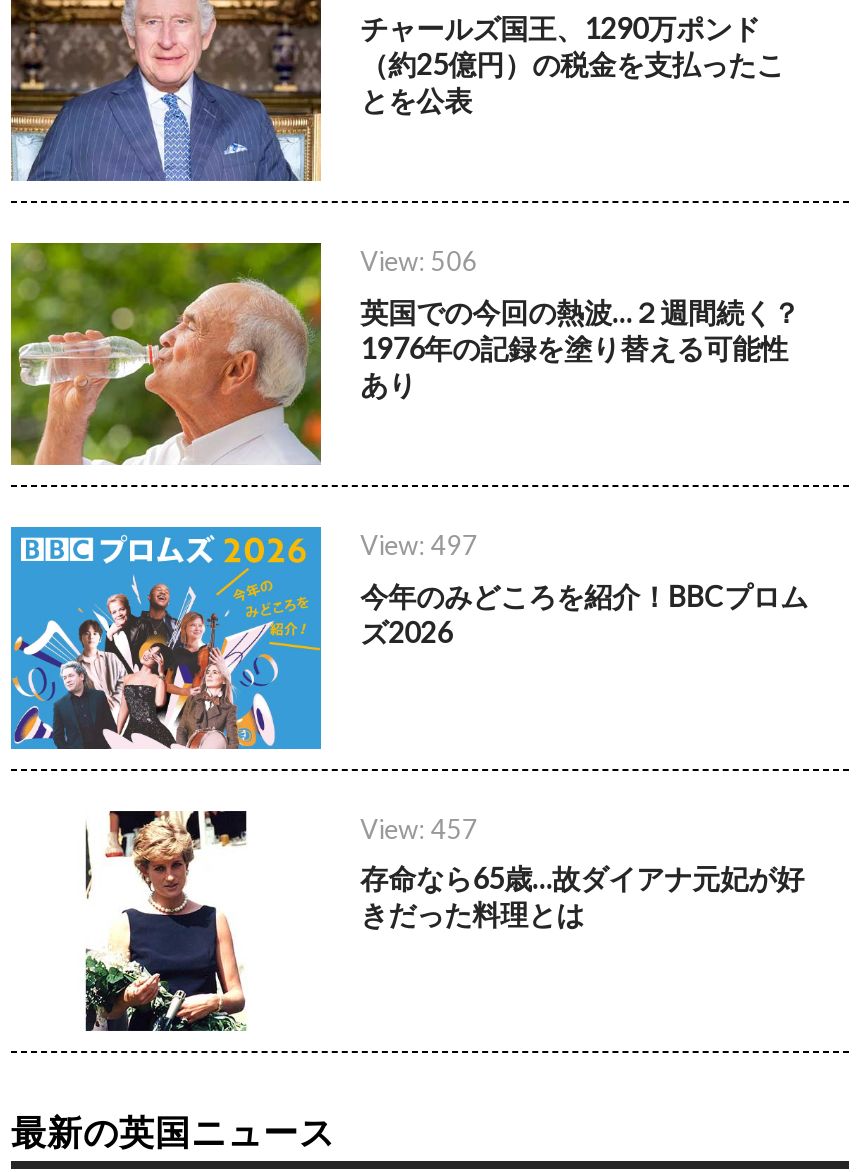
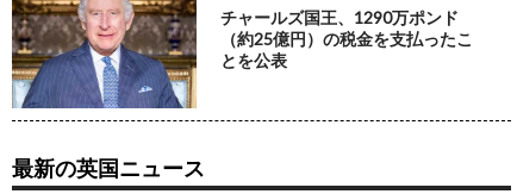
- [image]
- View: 506
- 英国での今回の熱波…２週間続く？
- 1976年の記録を塗り替える可能性
- あり

- [image]
- View: 497
- 今年のみどころを紹介！BBCプロム
- ズ2026

- [image]

- View: 457
- 存命なら65歳…故ダイアナ元妃が好
- きだった料理とは
